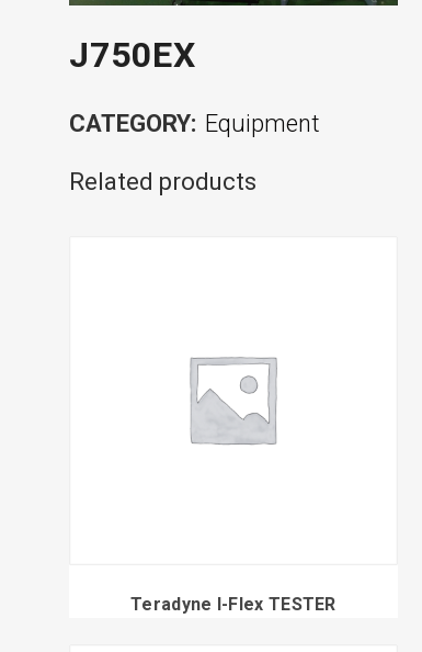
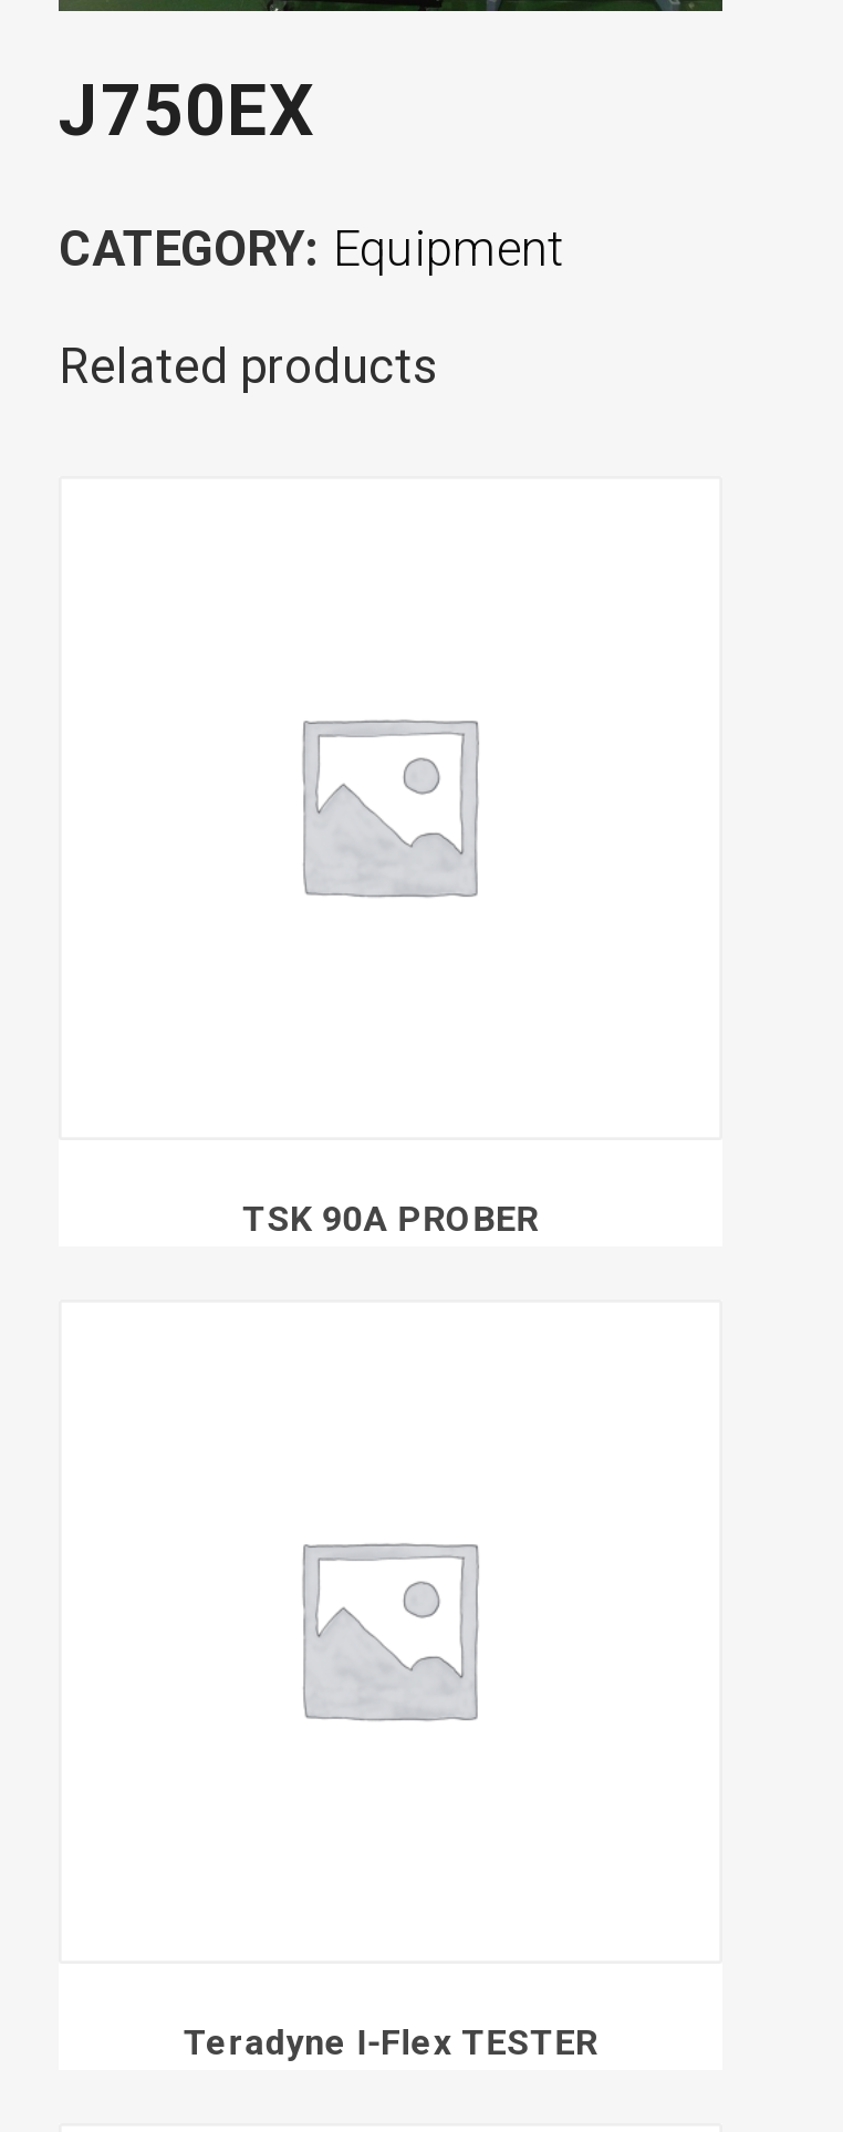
+ TSK 90A PROBER
